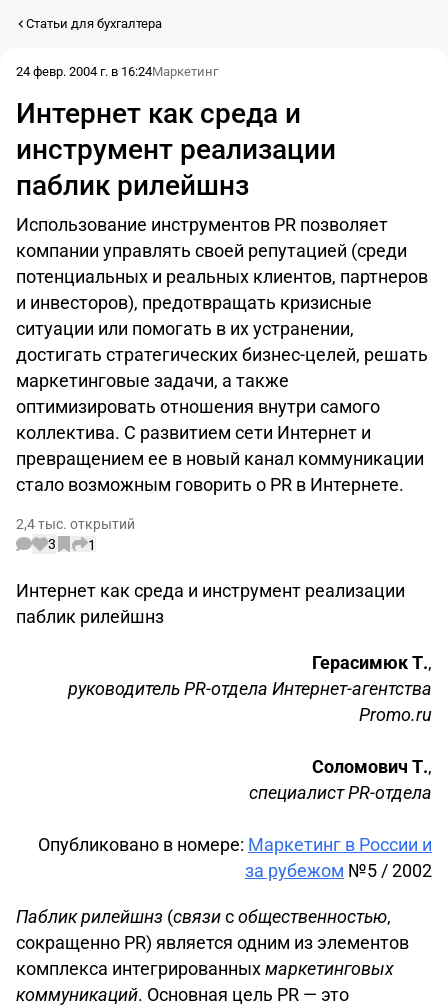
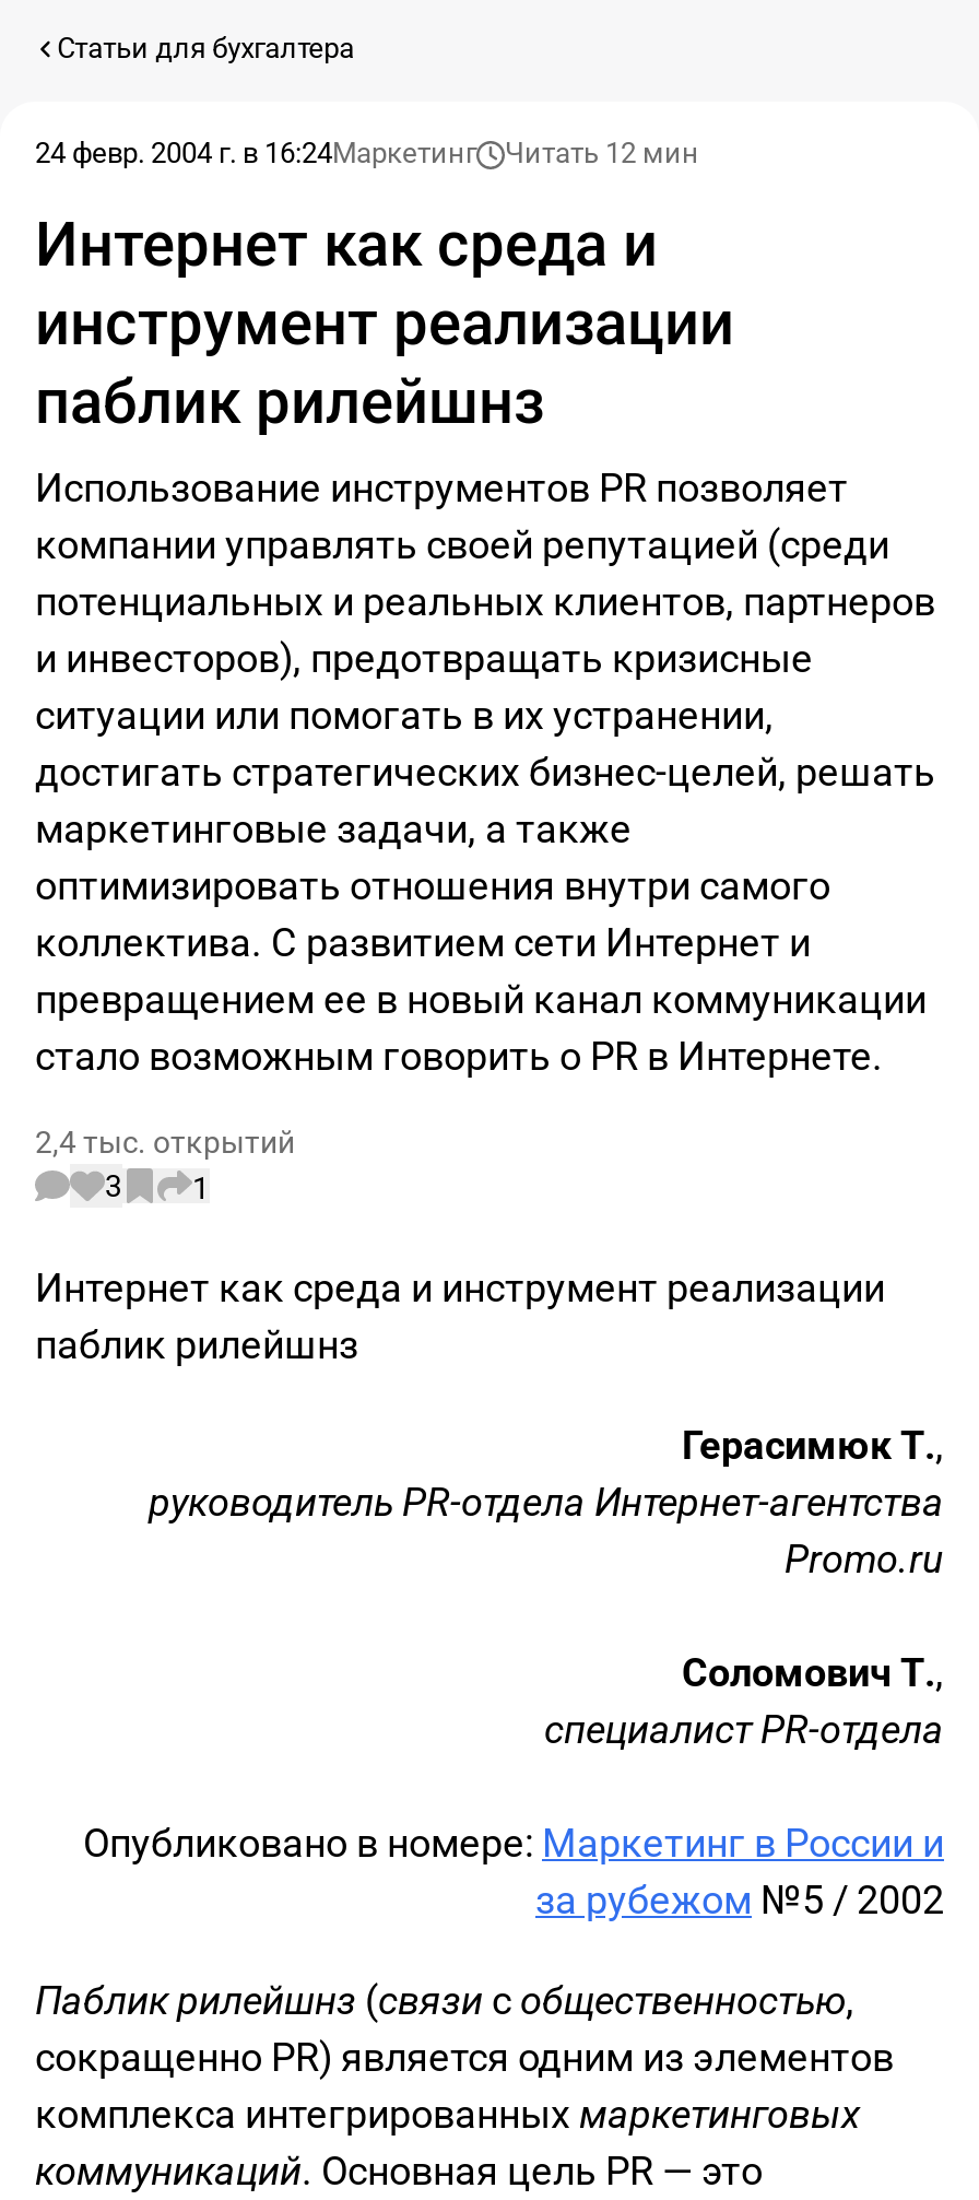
+ Читать 12 мин
